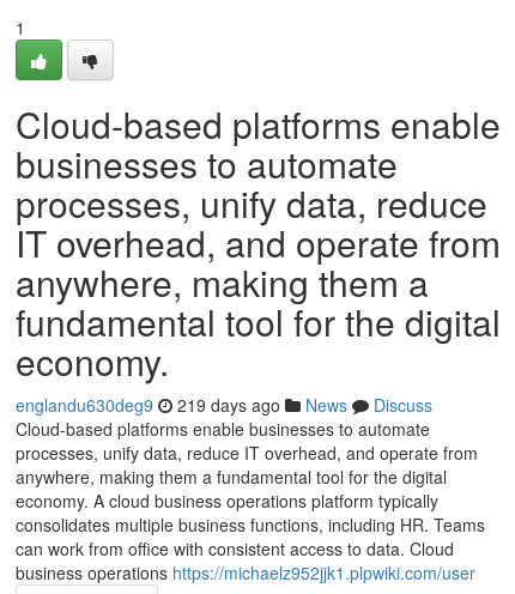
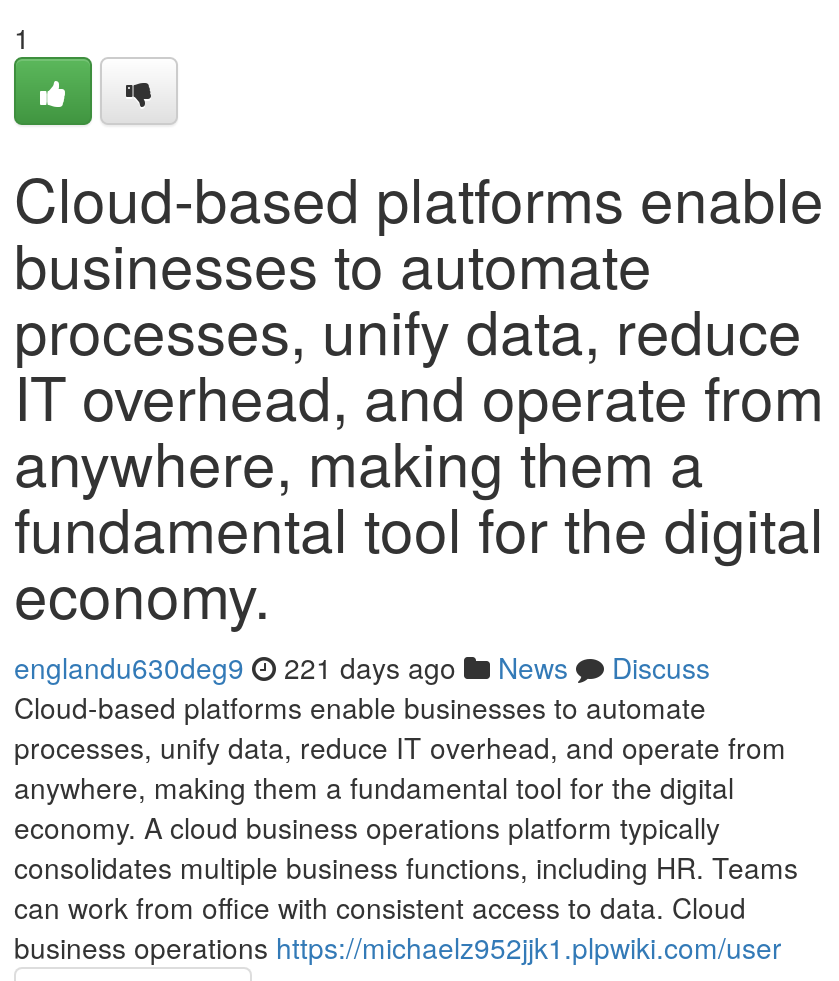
- englandu630deg9 219 days ago News Discuss
+ englandu630deg9 221 days ago News Discuss
